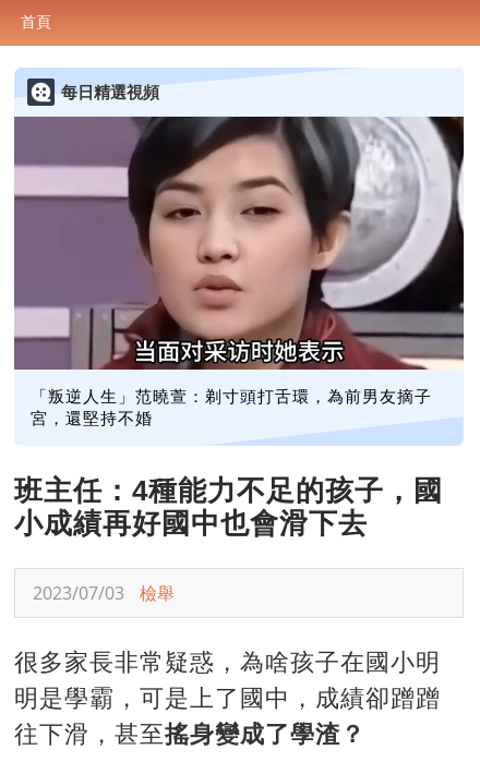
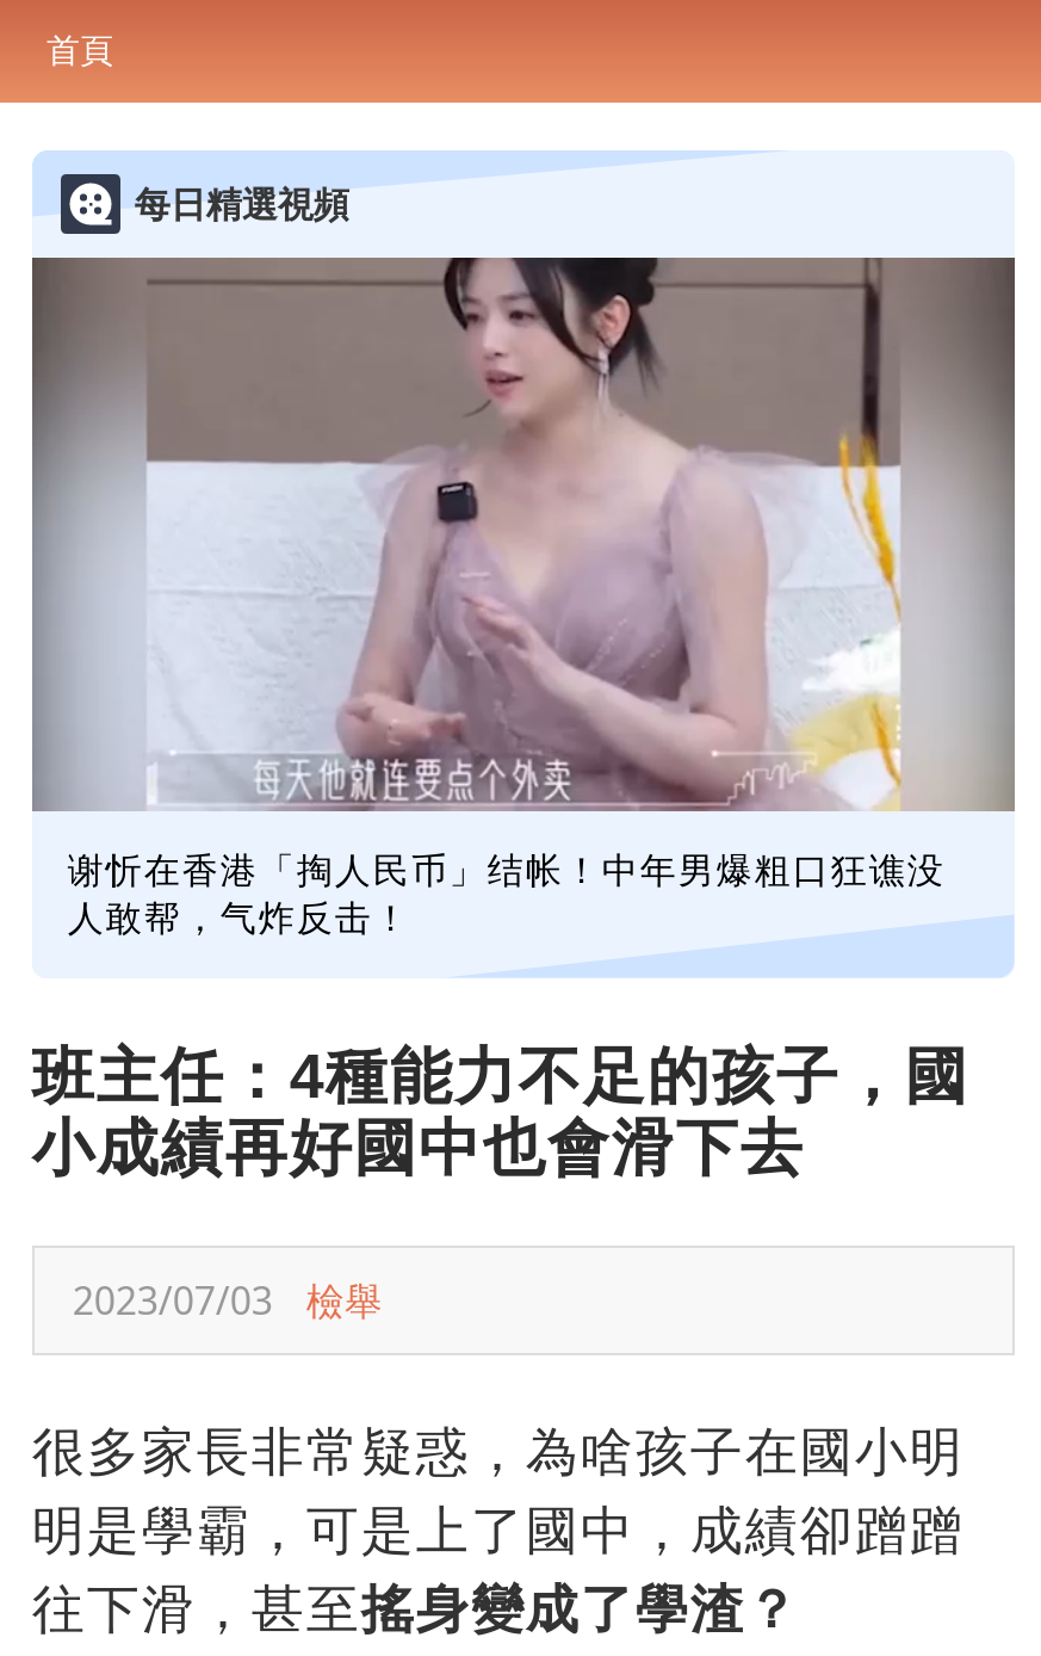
- [image]
- 「叛逆人生」范曉萱：剃寸頭打舌環，為前男友摘子
- 宮，還堅持不婚
+ [image]
+ 谢忻在香港「掏人民币」结帐！中年男爆粗口狂谯没
+ 人敢帮，气炸反击！
